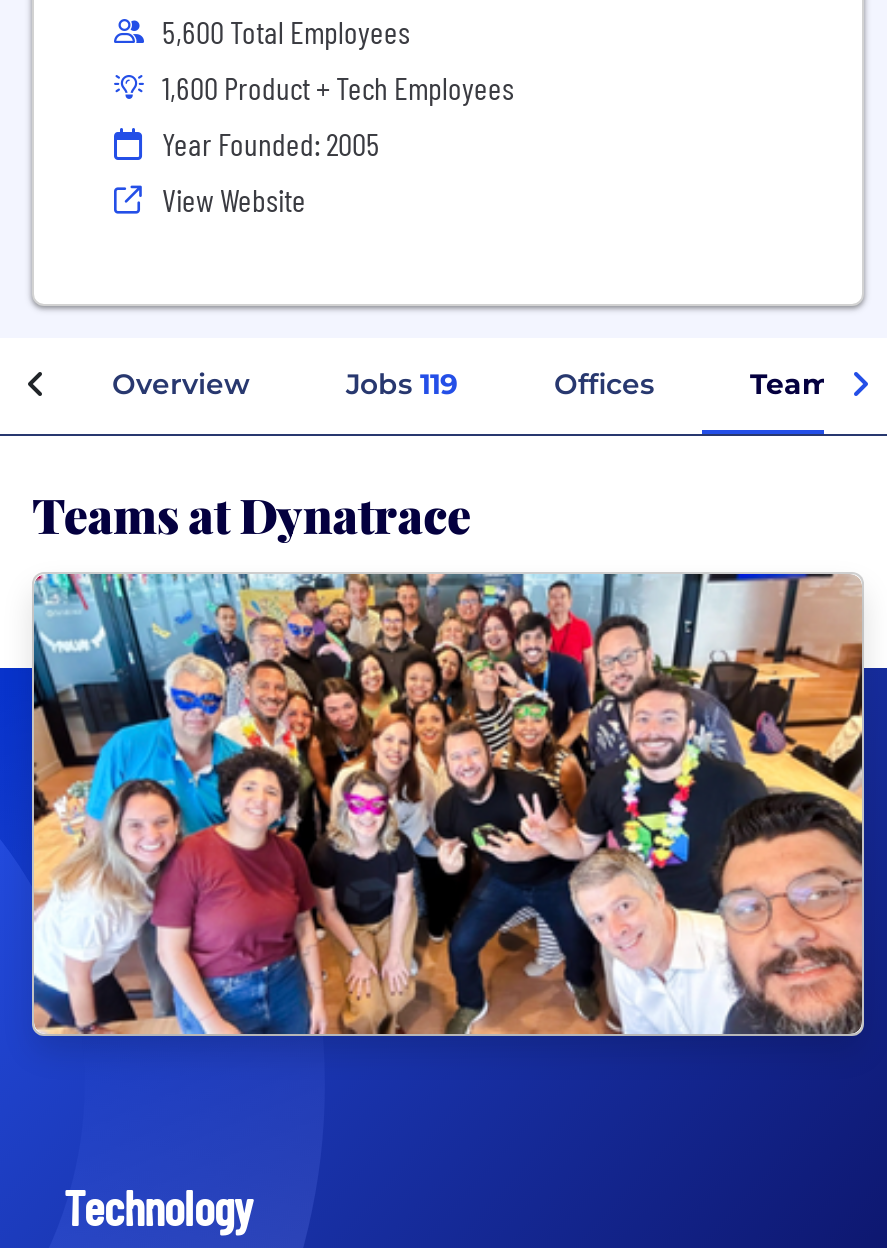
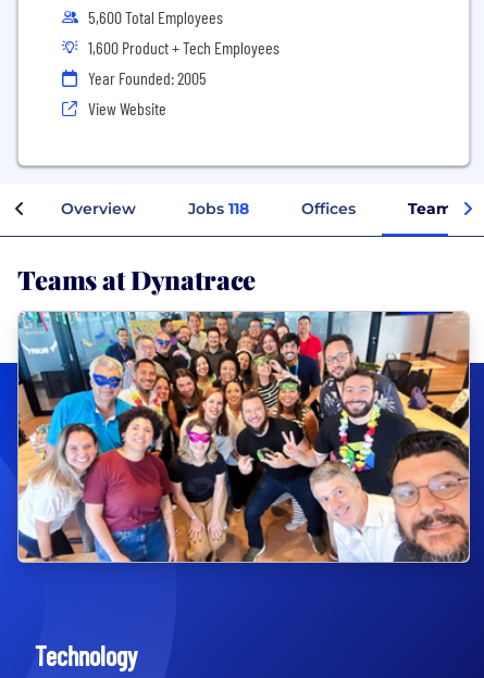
- Jobs 119
+ Jobs 118
